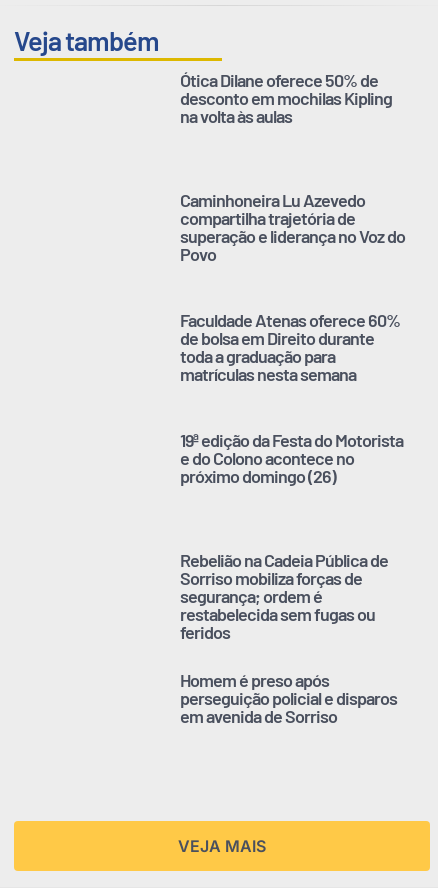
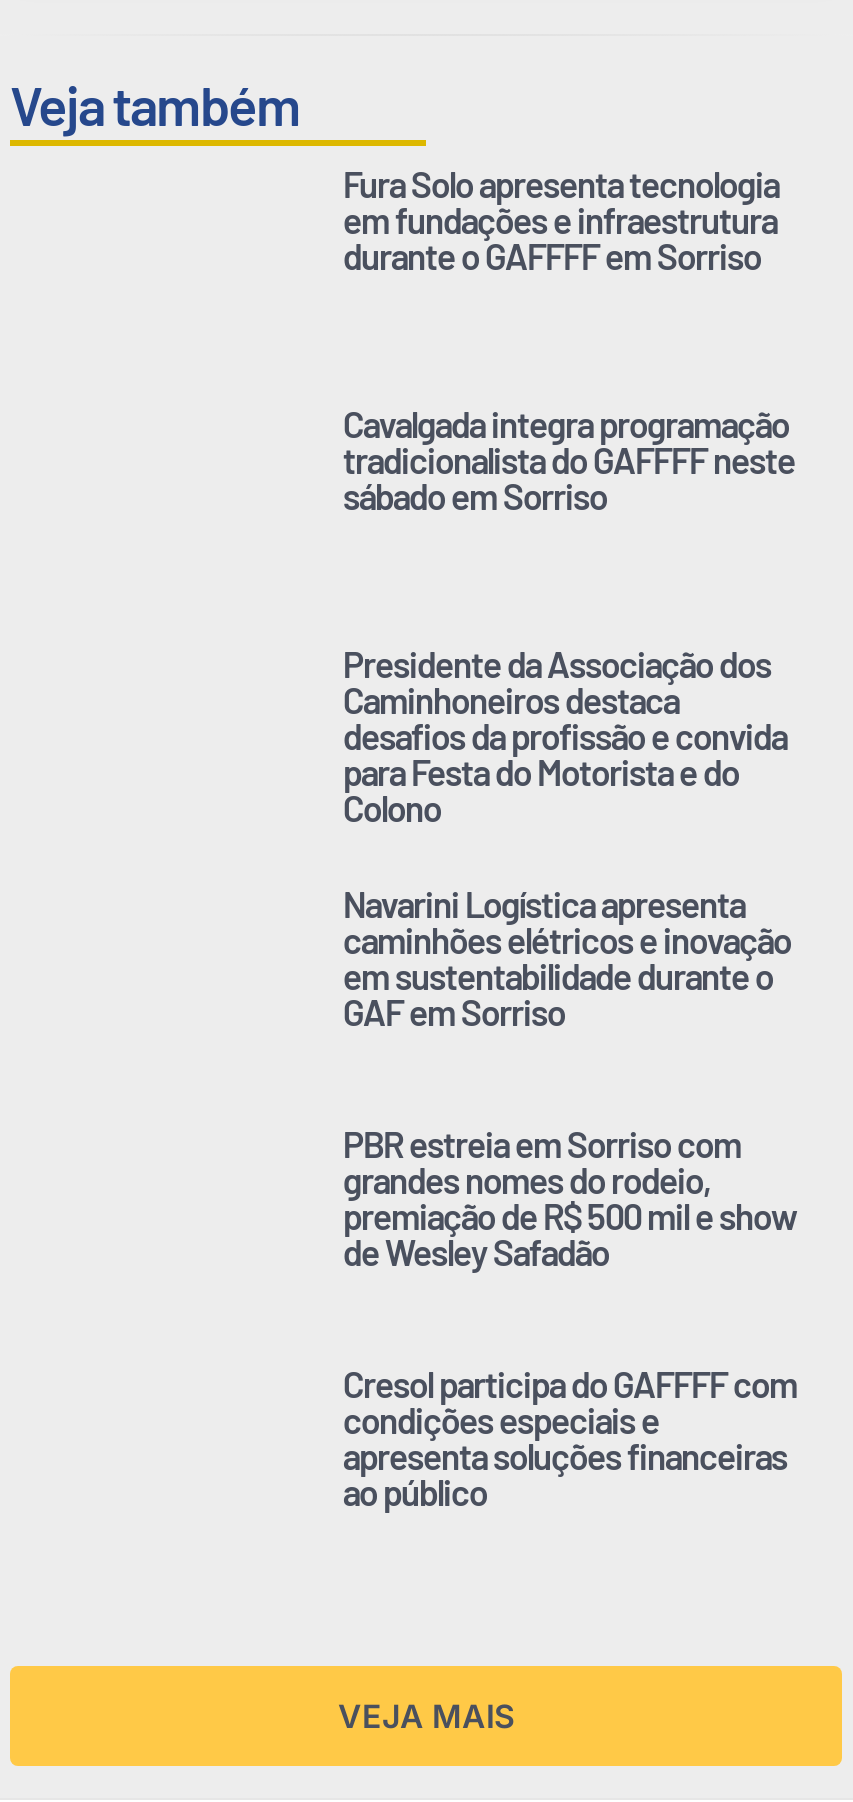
- Ótica Dilane oferece 50% de
- desconto em mochilas Kipling
- na volta às aulas
+ Fura Solo apresenta tecnologia
+ em fundações e infraestrutura
+ durante o GAFFFF em Sorriso

- Caminhoneira Lu Azevedo
- compartilha trajetória de
- superação e liderança no Voz do
- Povo
+ Cavalgada integra programação
+ tradicionalista do GAFFFF neste
+ sábado em Sorriso

- Faculdade Atenas oferece 60%
- de bolsa em Direito durante
- toda a graduação para
- matrículas nesta semana
+ Presidente da Associação dos
+ Caminhoneiros destaca
+ desafios da profissão e convida
+ para Festa do Motorista e do
+ Colono

- 19ª edição da Festa do Motorista
- e do Colono acontece no
- próximo domingo (26)
+ Navarini Logística apresenta
+ caminhões elétricos e inovação
+ em sustentabilidade durante o
+ GAF em Sorriso

- Rebelião na Cadeia Pública de
- Sorriso mobiliza forças de
- segurança; ordem é
- restabelecida sem fugas ou
- feridos
+ PBR estreia em Sorriso com
+ grandes nomes do rodeio,
+ premiação de R$ 500 mil e show
+ de Wesley Safadão

- Homem é preso após
- perseguição policial e disparos
- em avenida de Sorriso
+ Cresol participa do GAFFFF com
+ condições especiais e
+ apresenta soluções financeiras
+ ao público
